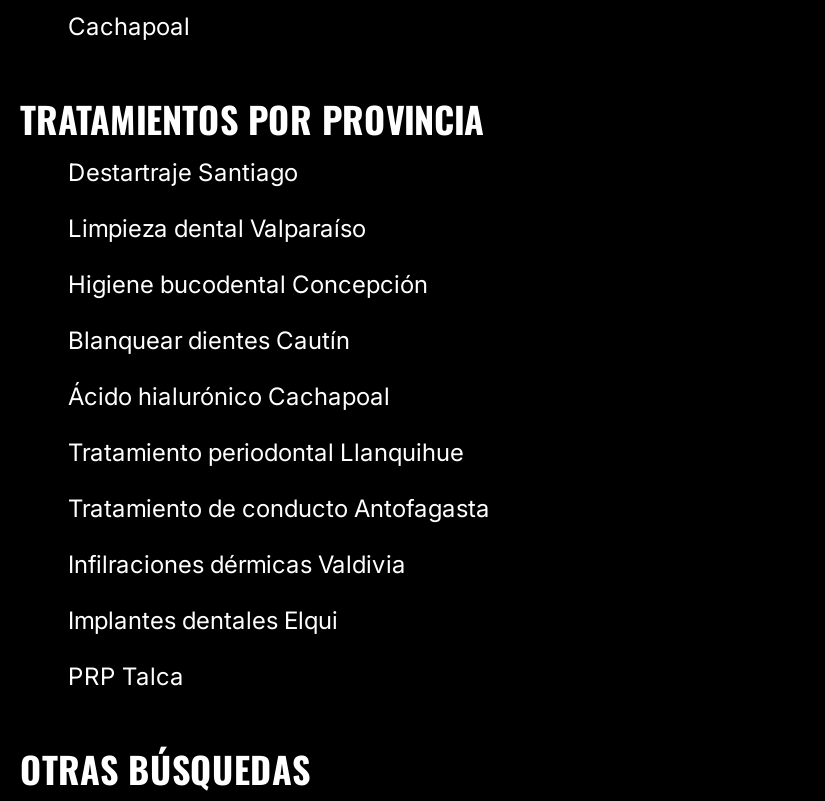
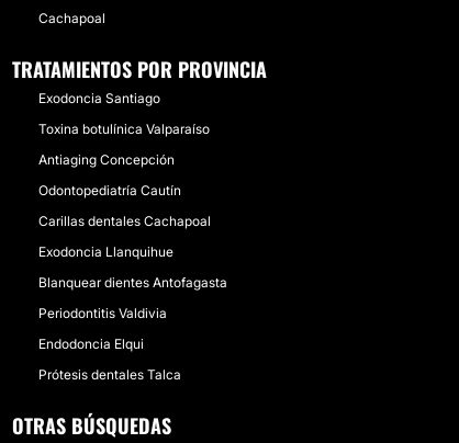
- Destartraje Santiago
+ Exodoncia Santiago

- Limpieza dental Valparaíso
+ Toxina botulínica Valparaíso

- Higiene bucodental Concepción
+ Antiaging Concepción

- Blanquear dientes Cautín
+ Odontopediatría Cautín

- Ácido hialurónico Cachapoal
+ Carillas dentales Cachapoal

- Tratamiento periodontal Llanquihue
+ Exodoncia Llanquihue

- Tratamiento de conducto Antofagasta
+ Blanquear dientes Antofagasta

- Infilraciones dérmicas Valdivia
+ Periodontitis Valdivia

- Implantes dentales Elqui
+ Endodoncia Elqui

- PRP Talca
+ Prótesis dentales Talca
